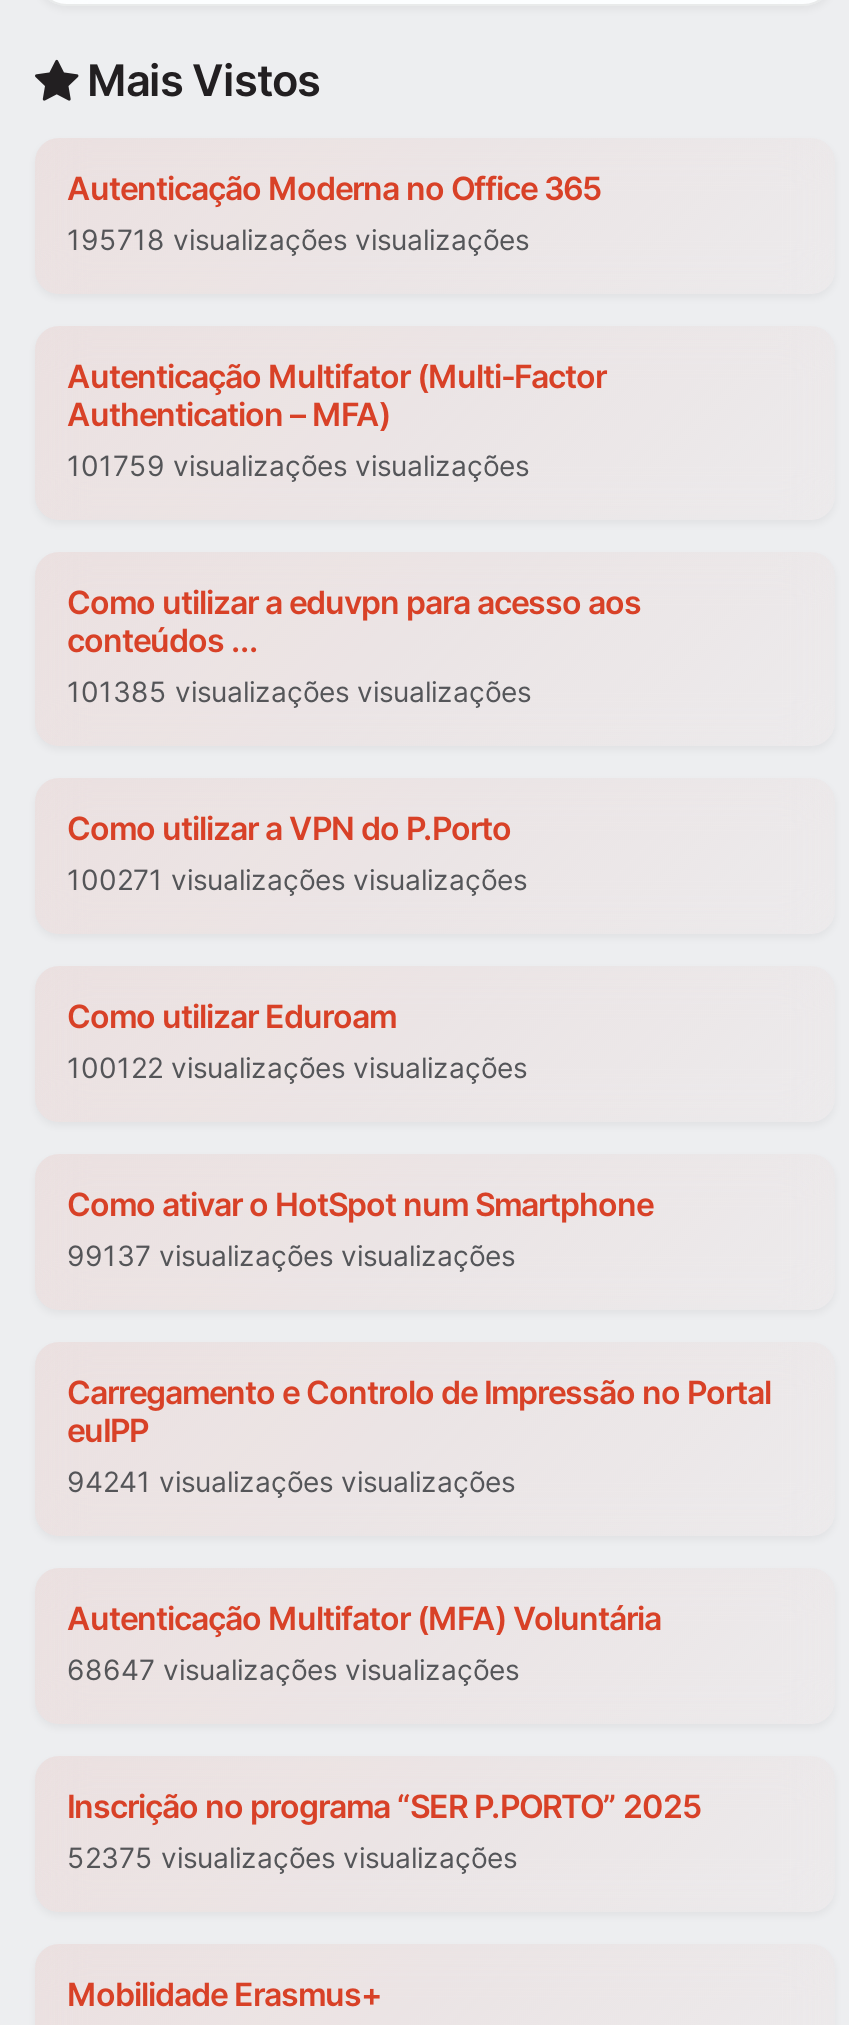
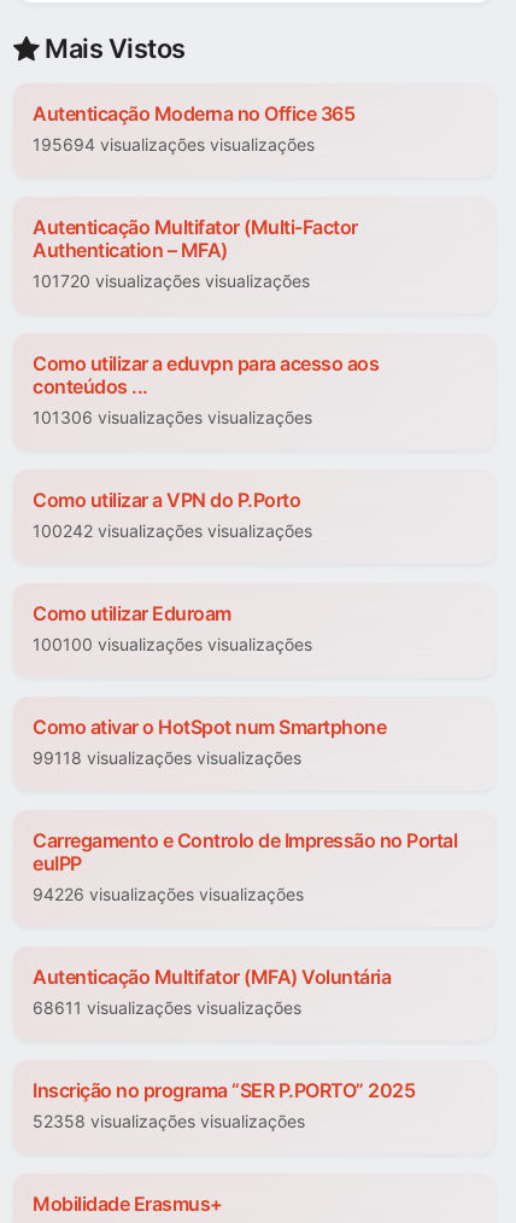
- 195718 visualizações visualizações
+ 195694 visualizações visualizações

- 101759 visualizações visualizações
+ 101720 visualizações visualizações

- 101385 visualizações visualizações
+ 101306 visualizações visualizações

- 100271 visualizações visualizações
+ 100242 visualizações visualizações

- 100122 visualizações visualizações
+ 100100 visualizações visualizações

- 99137 visualizações visualizações
+ 99118 visualizações visualizações

- 94241 visualizações visualizações
+ 94226 visualizações visualizações

- 68647 visualizações visualizações
+ 68611 visualizações visualizações

- 52375 visualizações visualizações
+ 52358 visualizações visualizações
